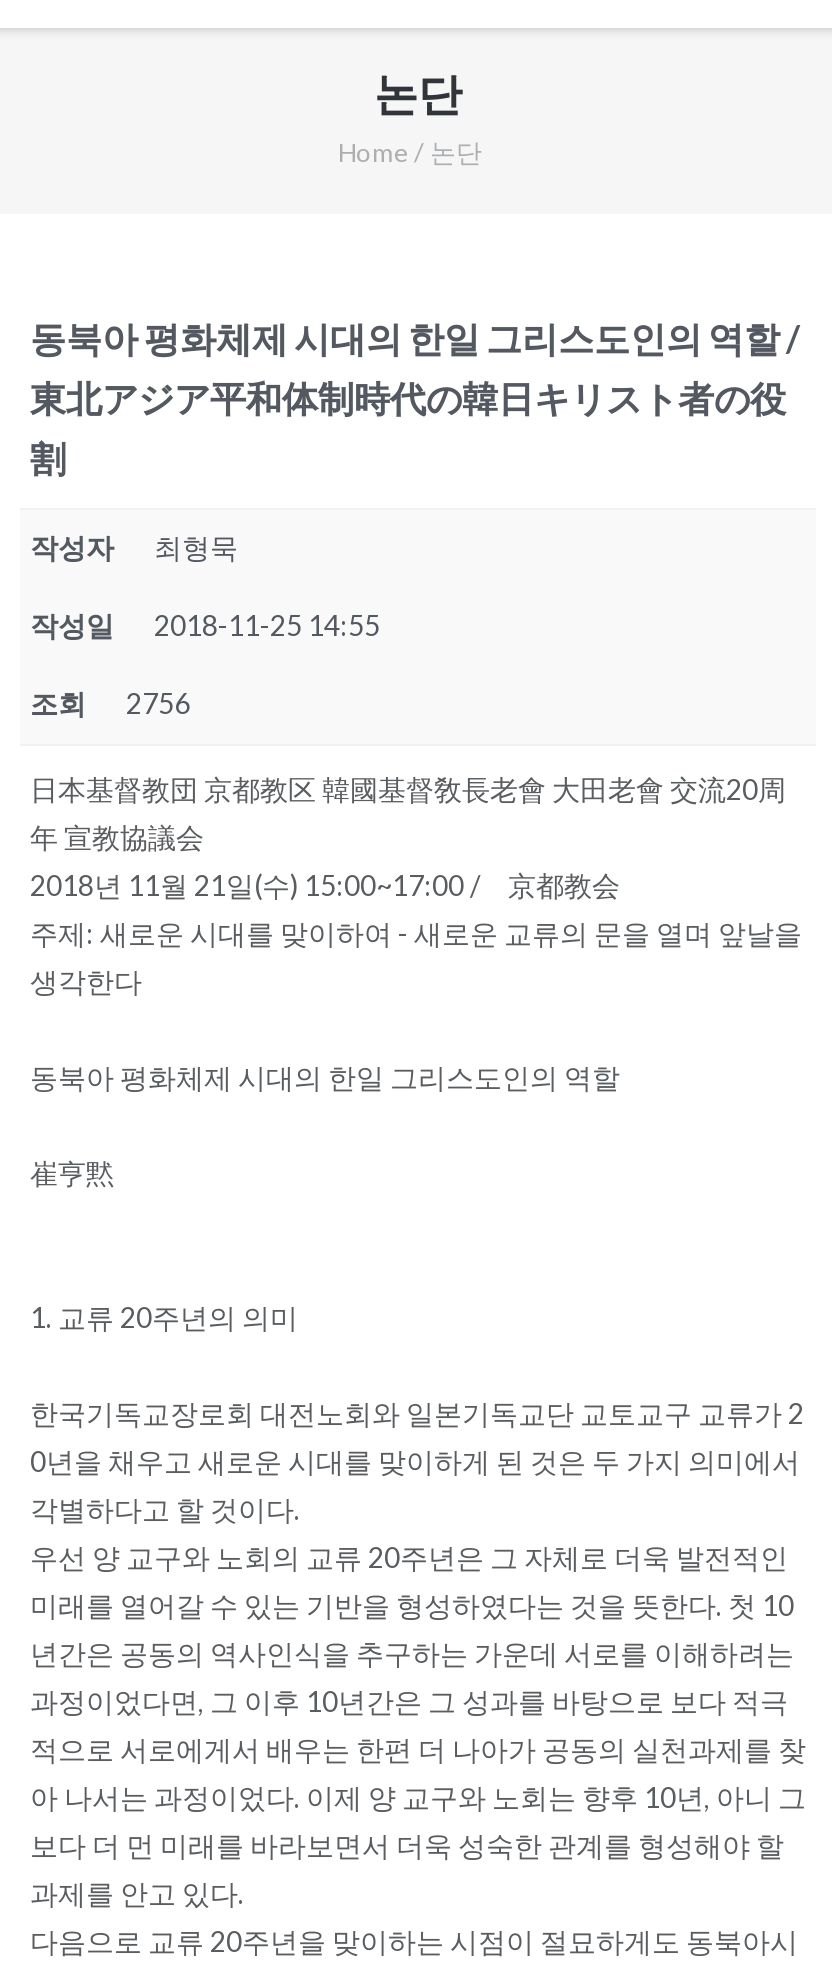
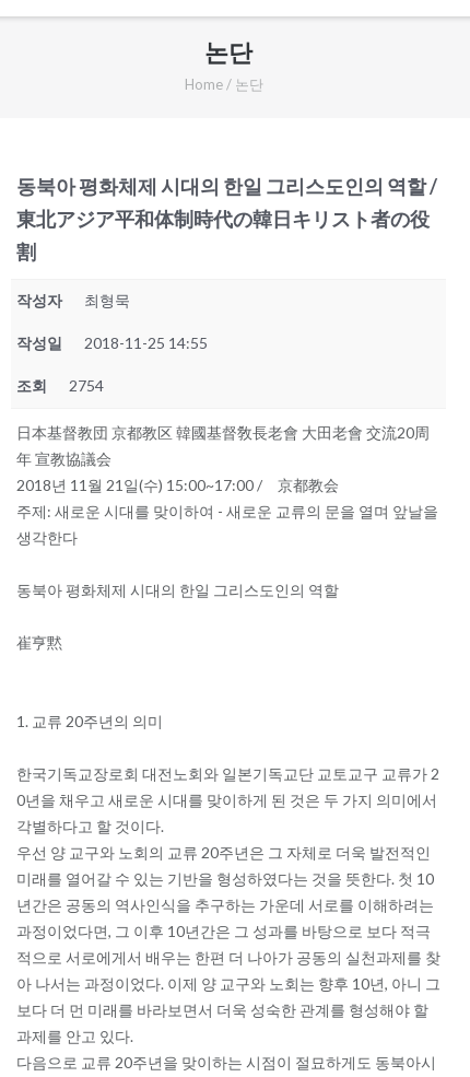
- 조회 2756
+ 조회 2754
